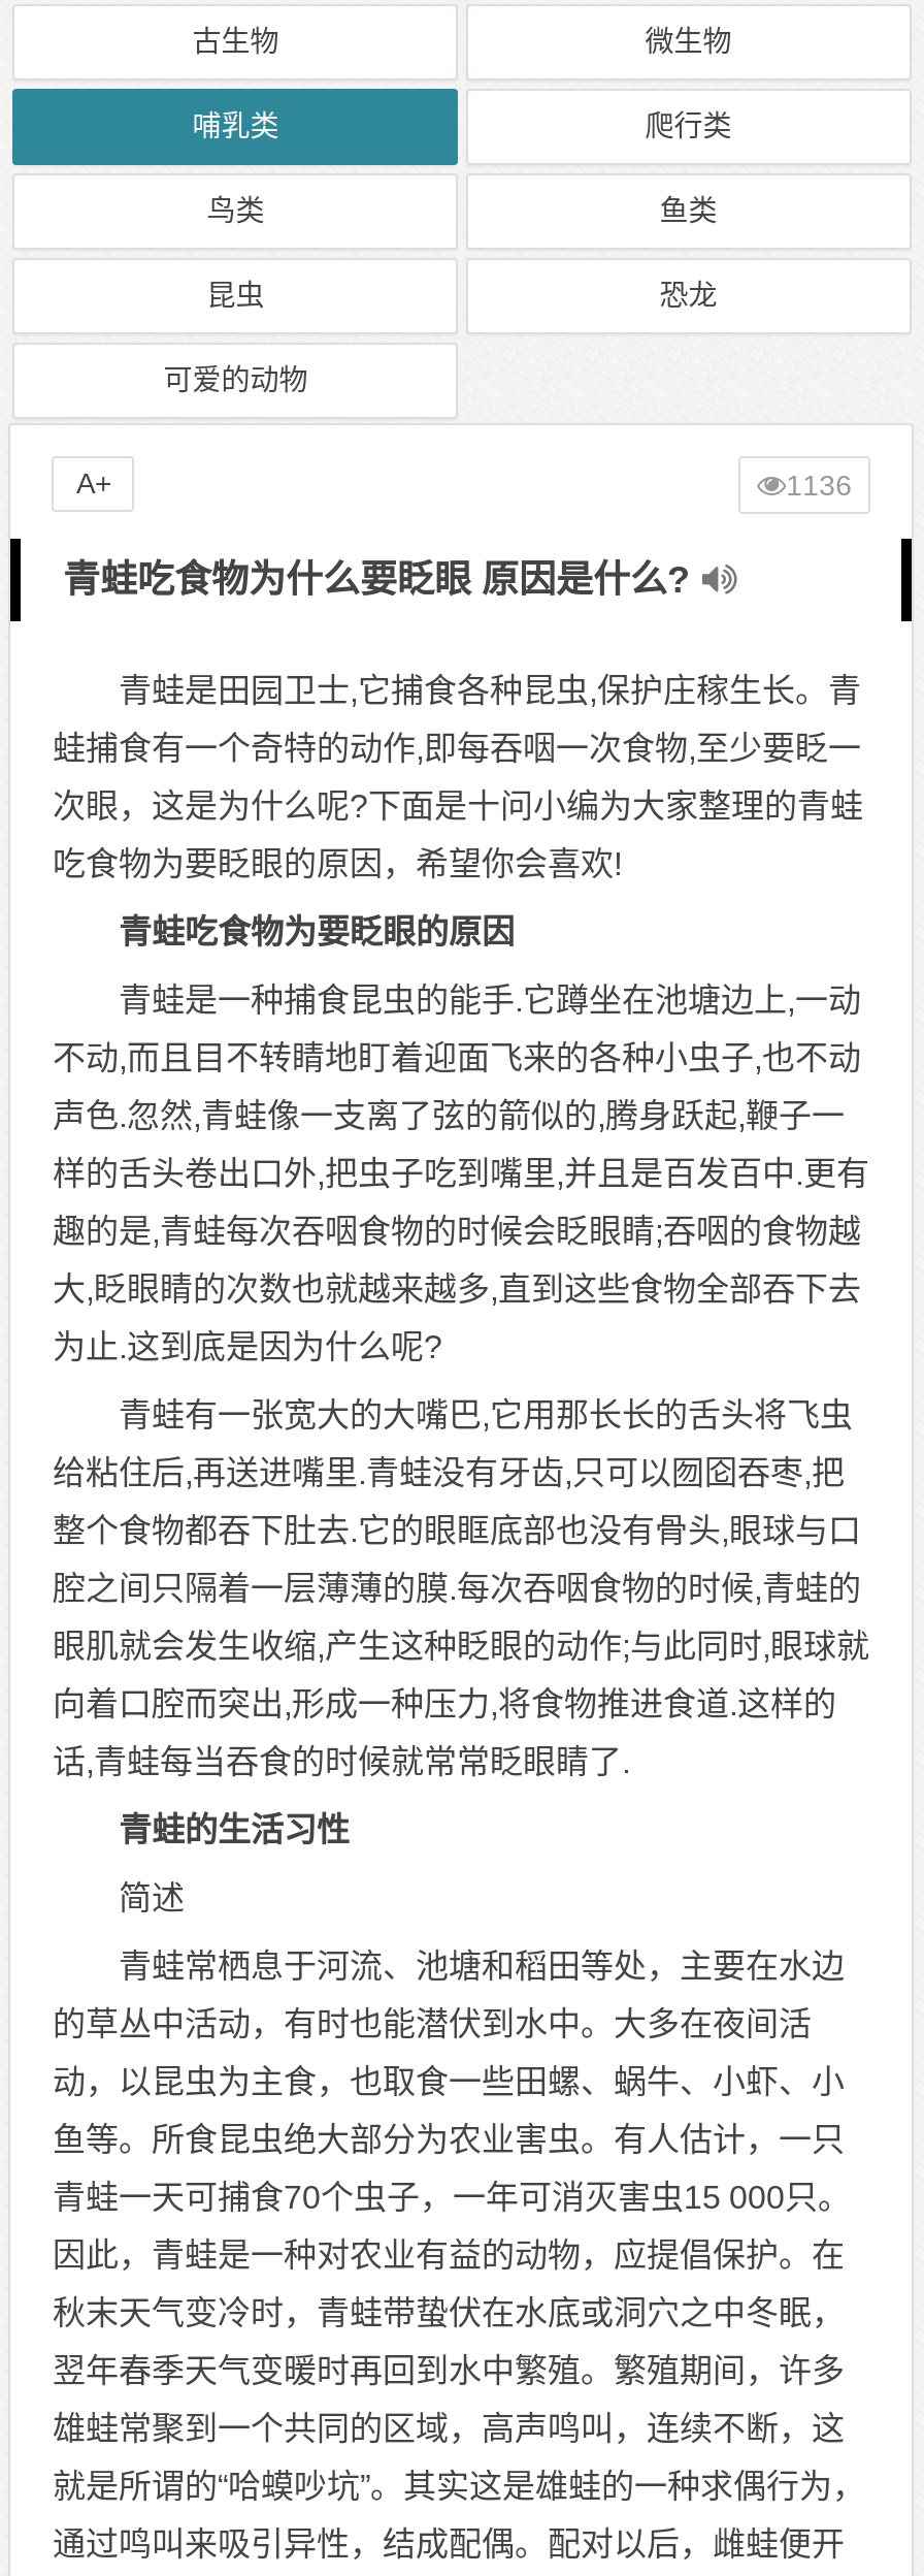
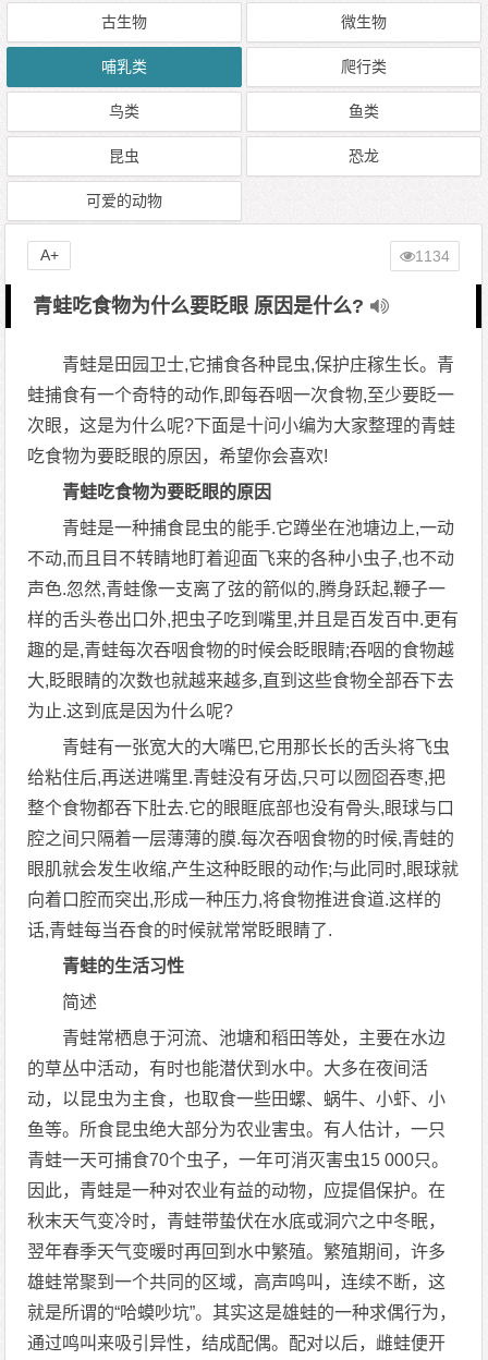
- 1136
+ 1134
